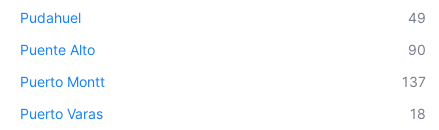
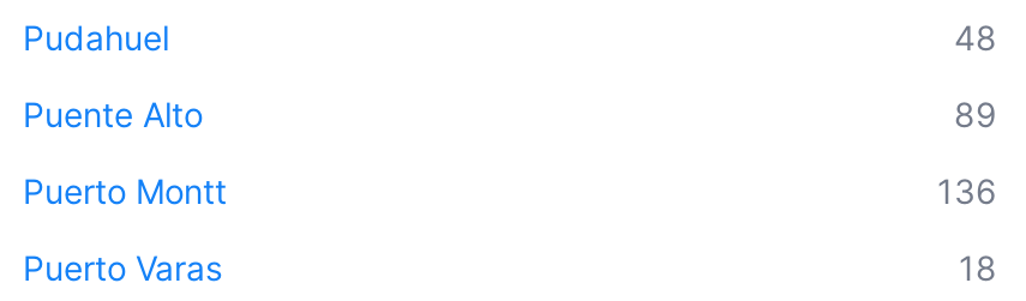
- 49
+ 48

- 90
+ 89

- 137
+ 136
